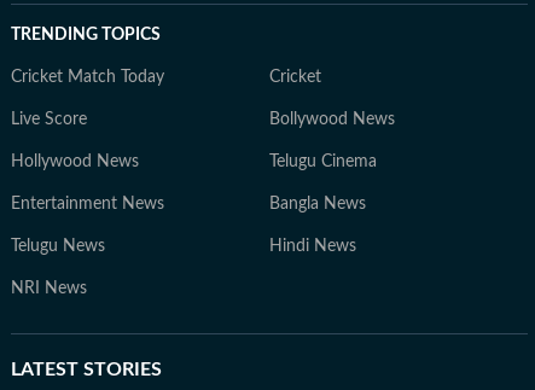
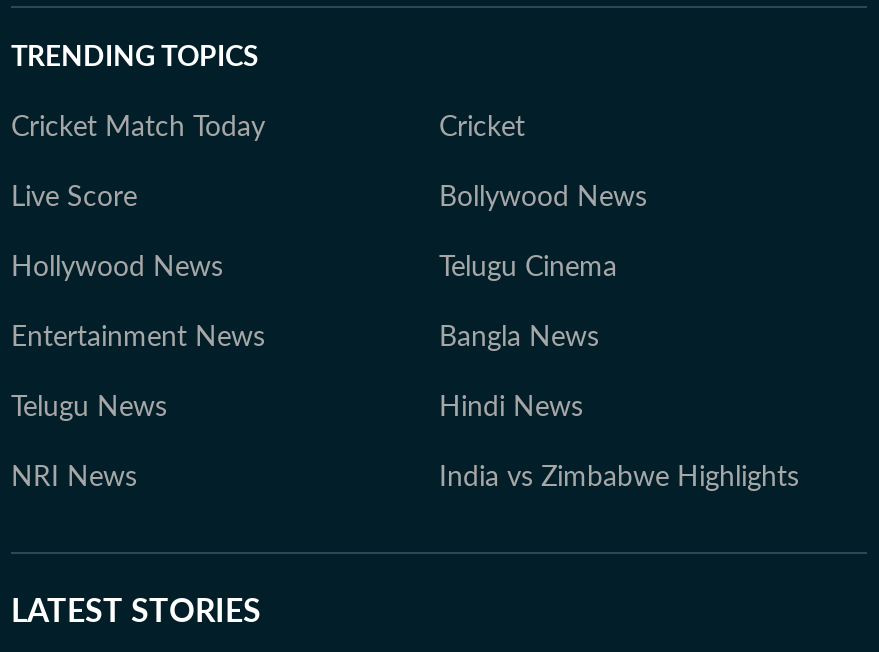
+ India vs Zimbabwe Highlights
